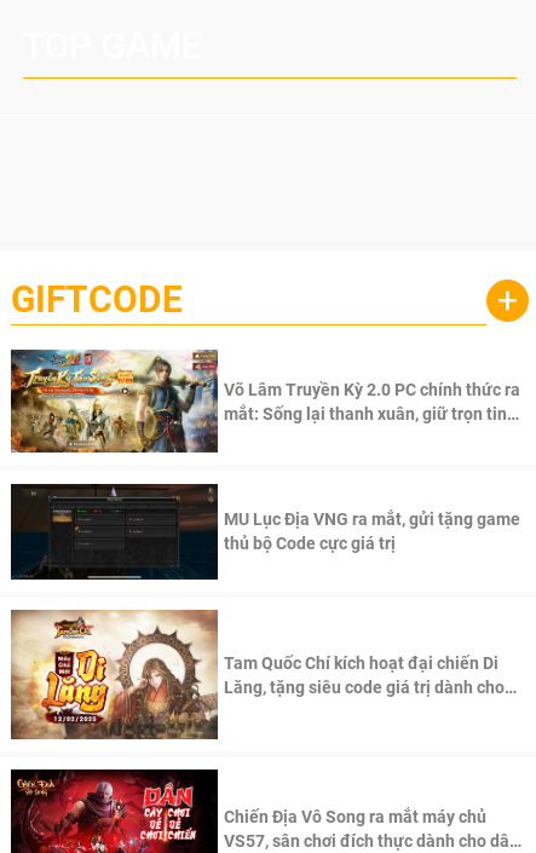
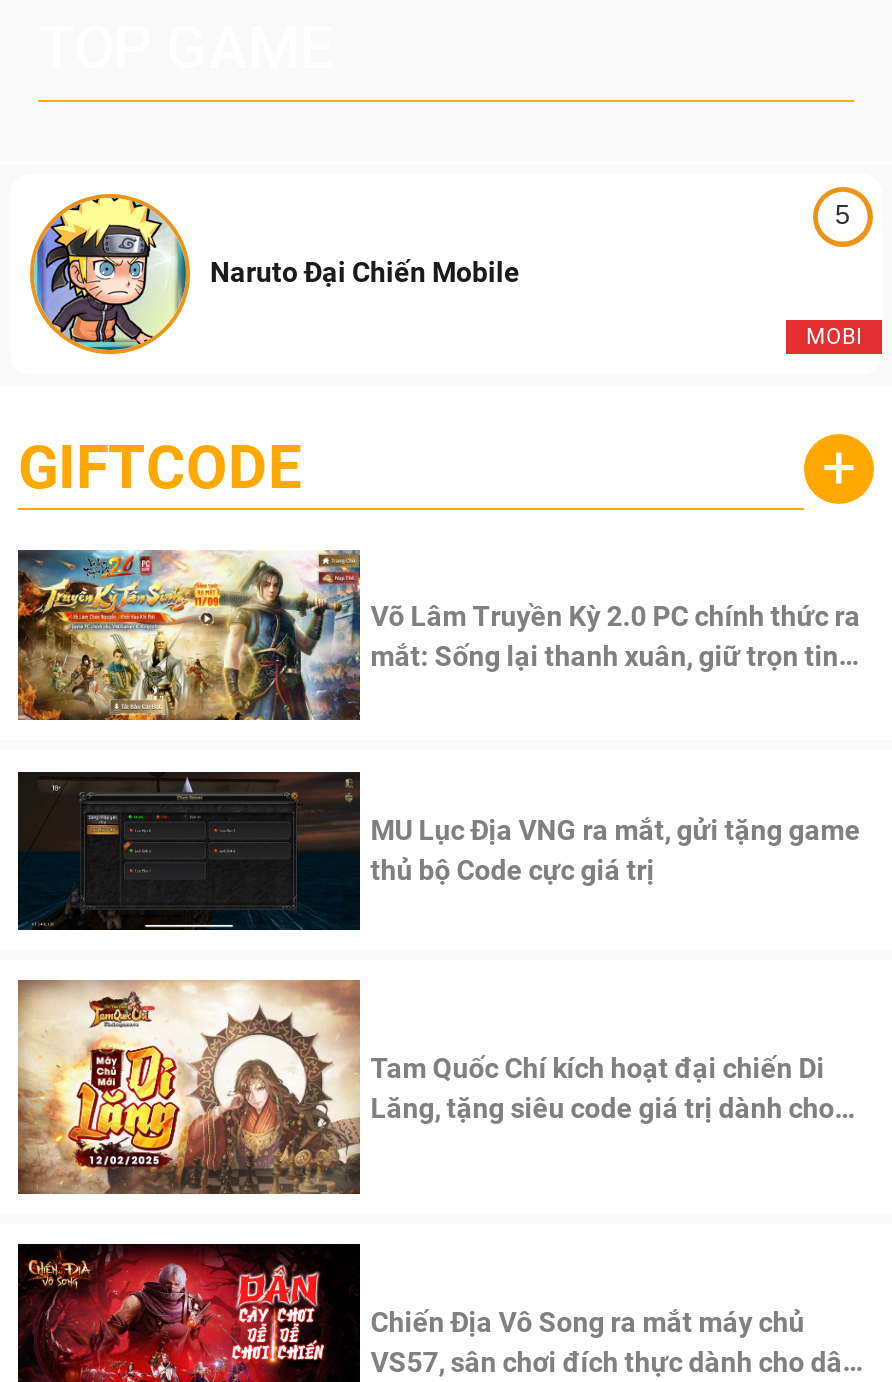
+ [image]
+ Naruto Đại Chiến Mobile

+ MOBI

+ 5
